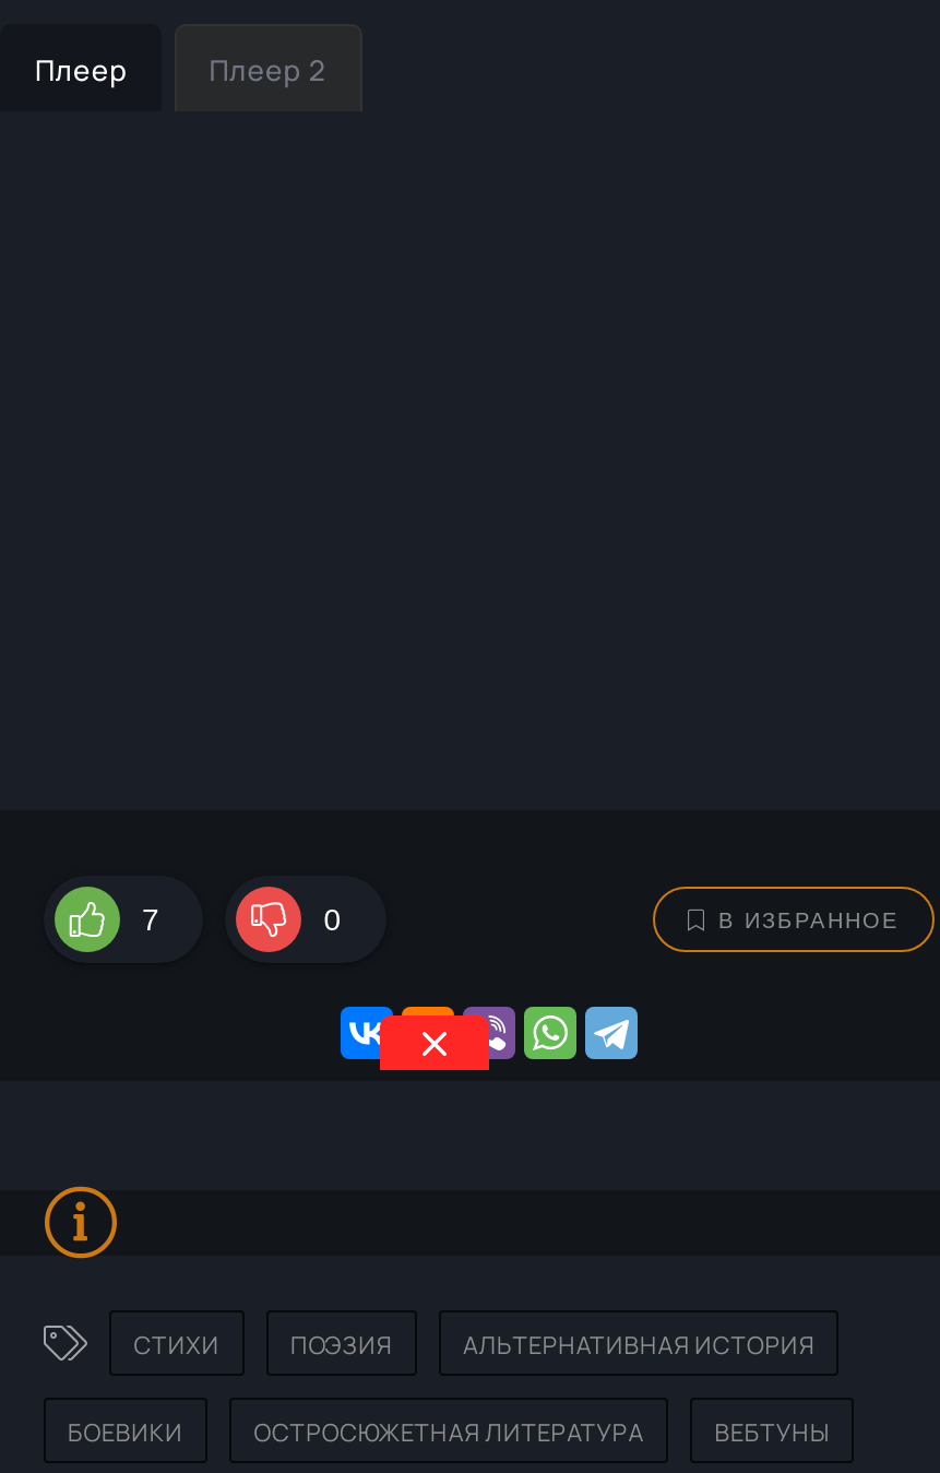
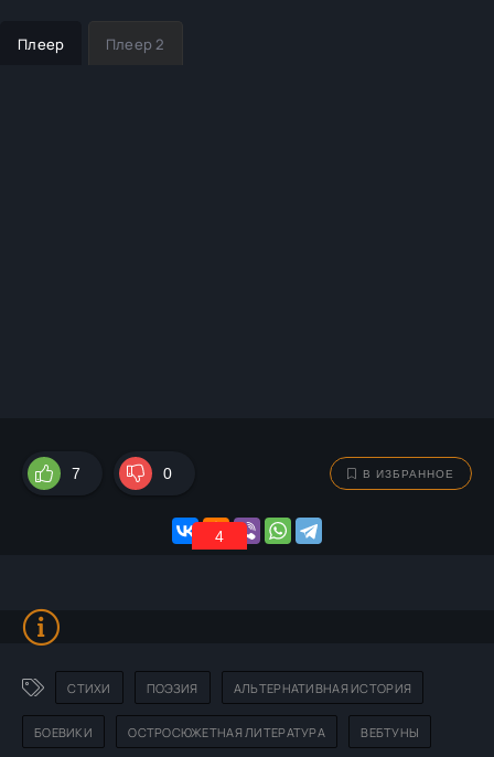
+ 4
